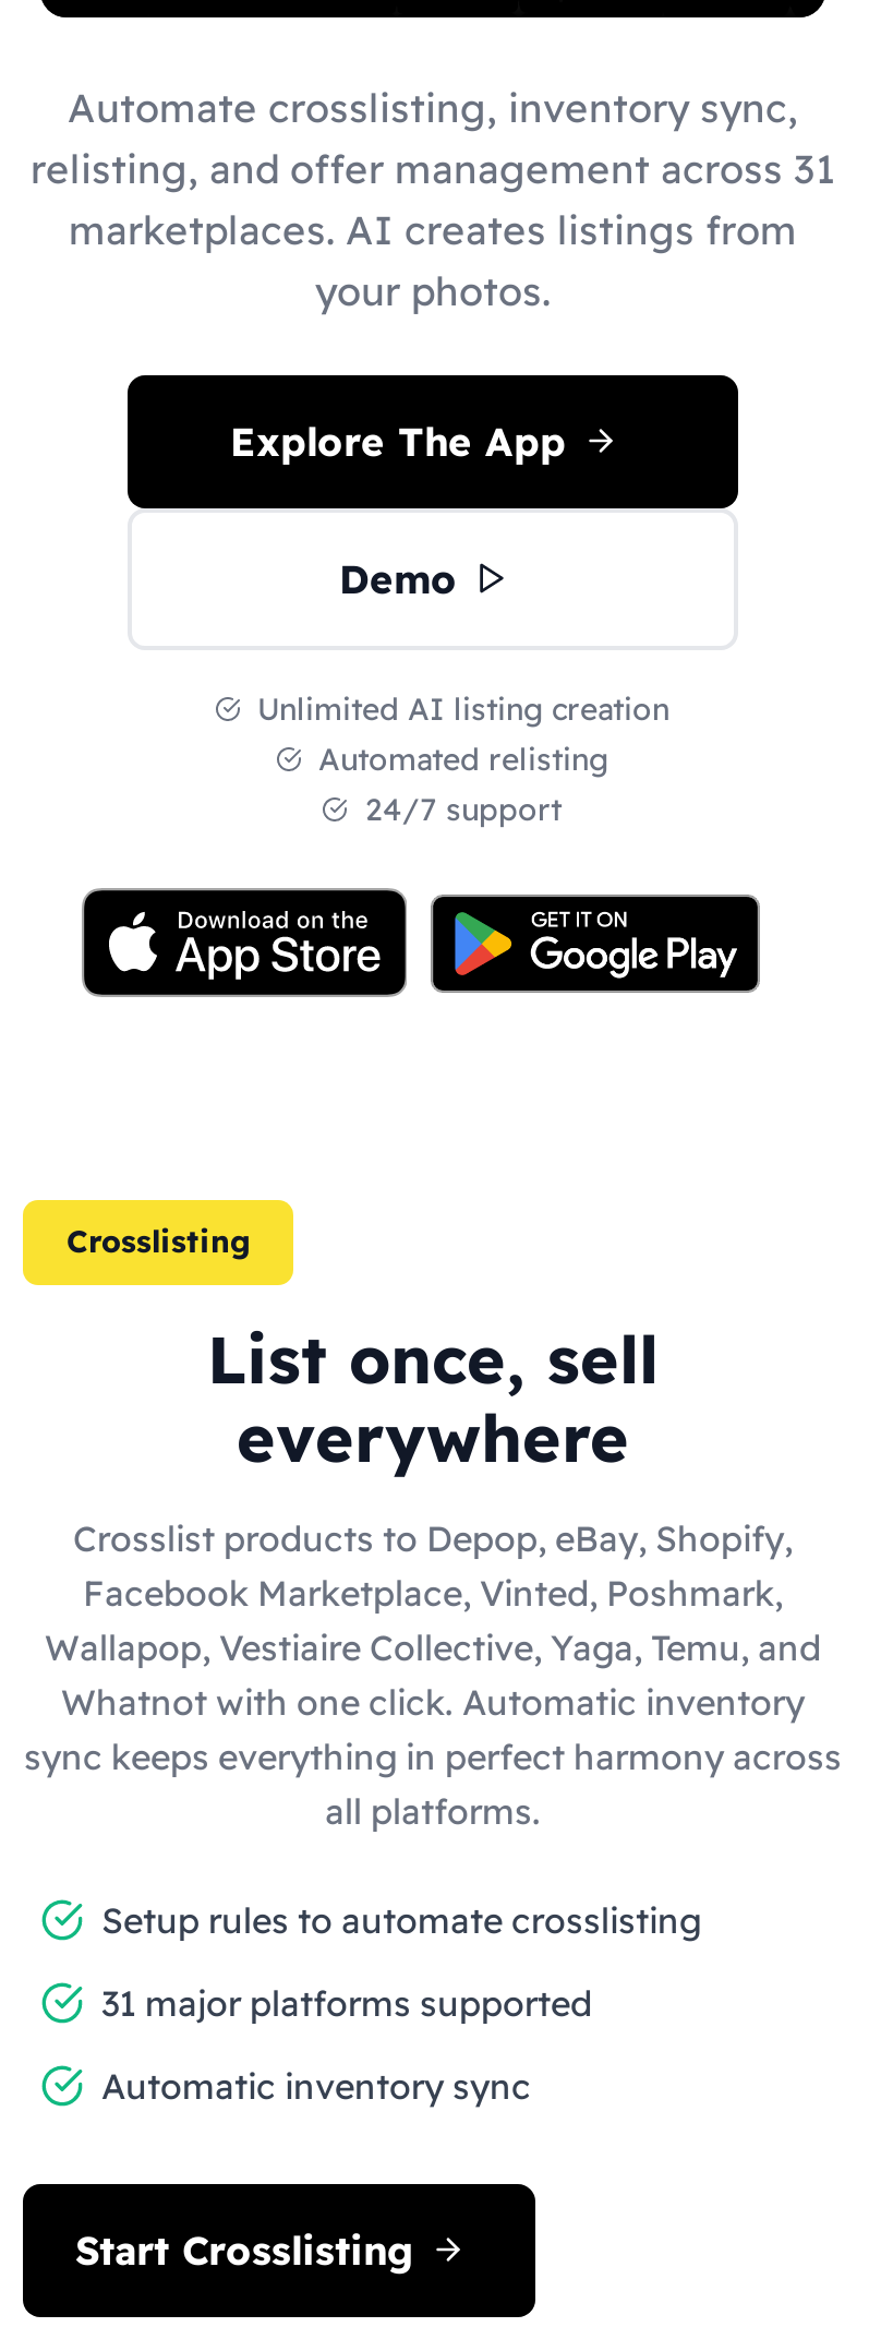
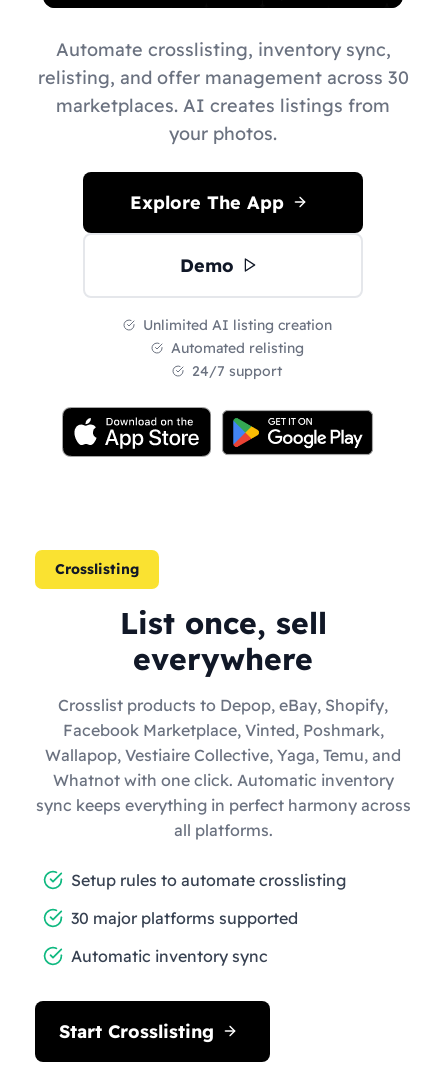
- relisting, and offer management across 31
+ relisting, and offer management across 30

- 31 major platforms supported
+ 30 major platforms supported
